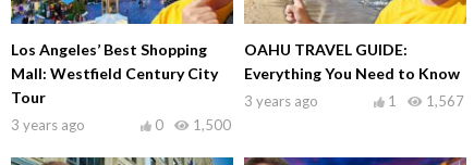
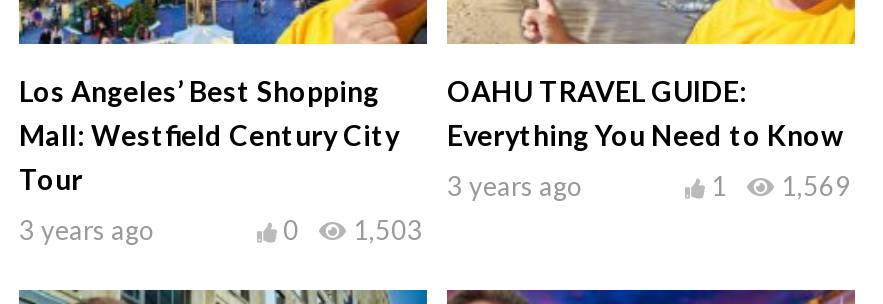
- 1 1,567
+ 1 1,569

- 0 1,500
+ 0 1,503
